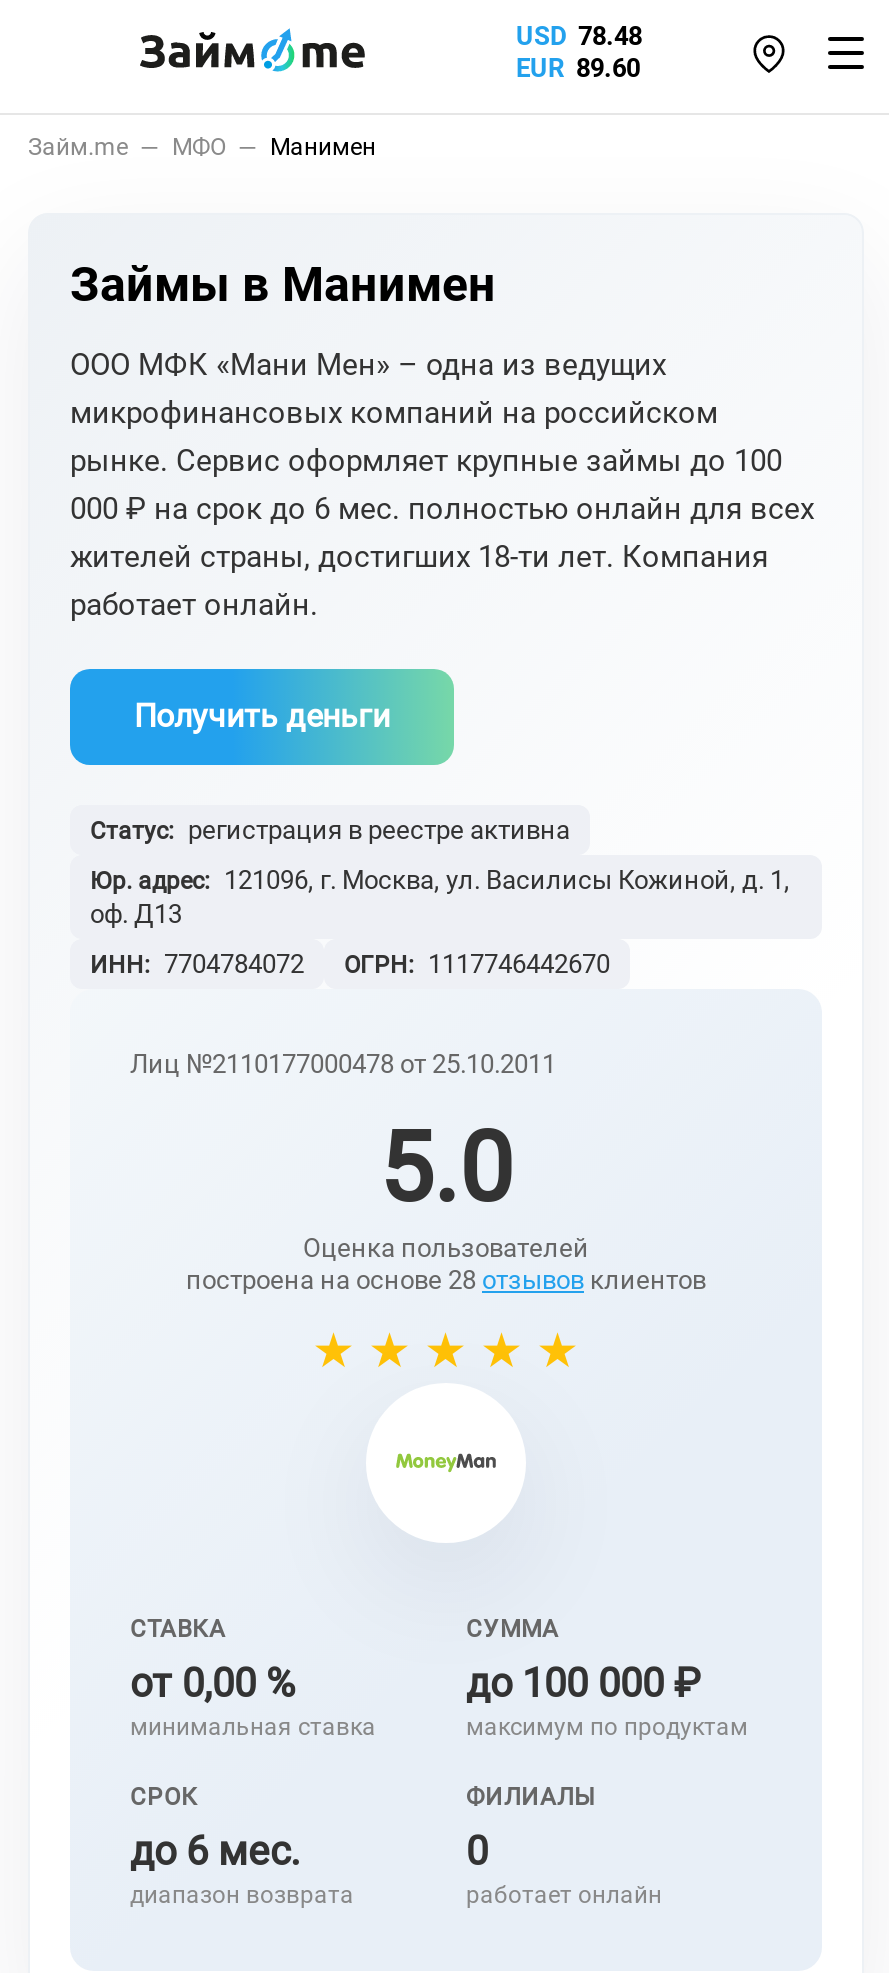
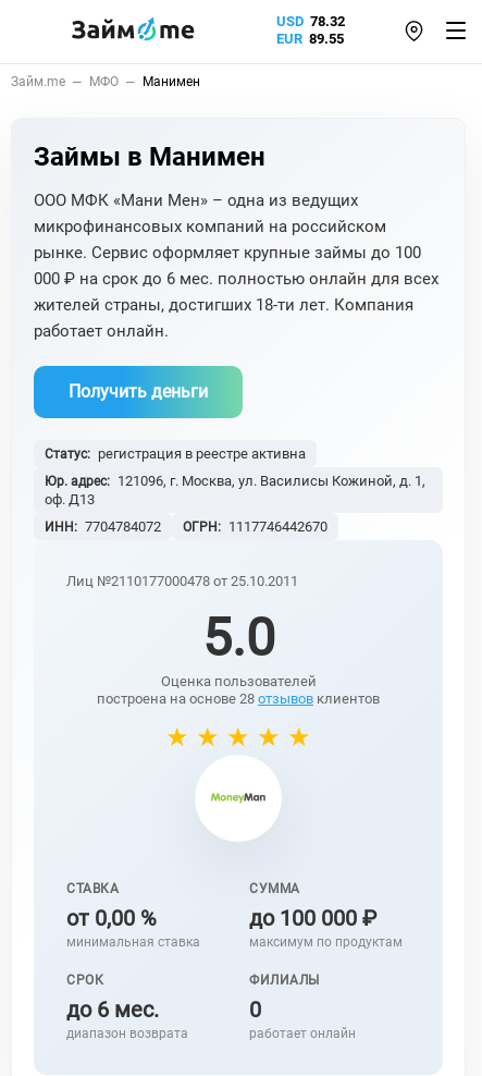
- USD 78.48
+ USD 78.32

- EUR 89.60
+ EUR 89.55
